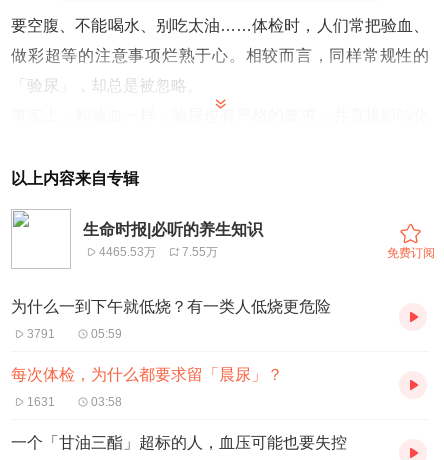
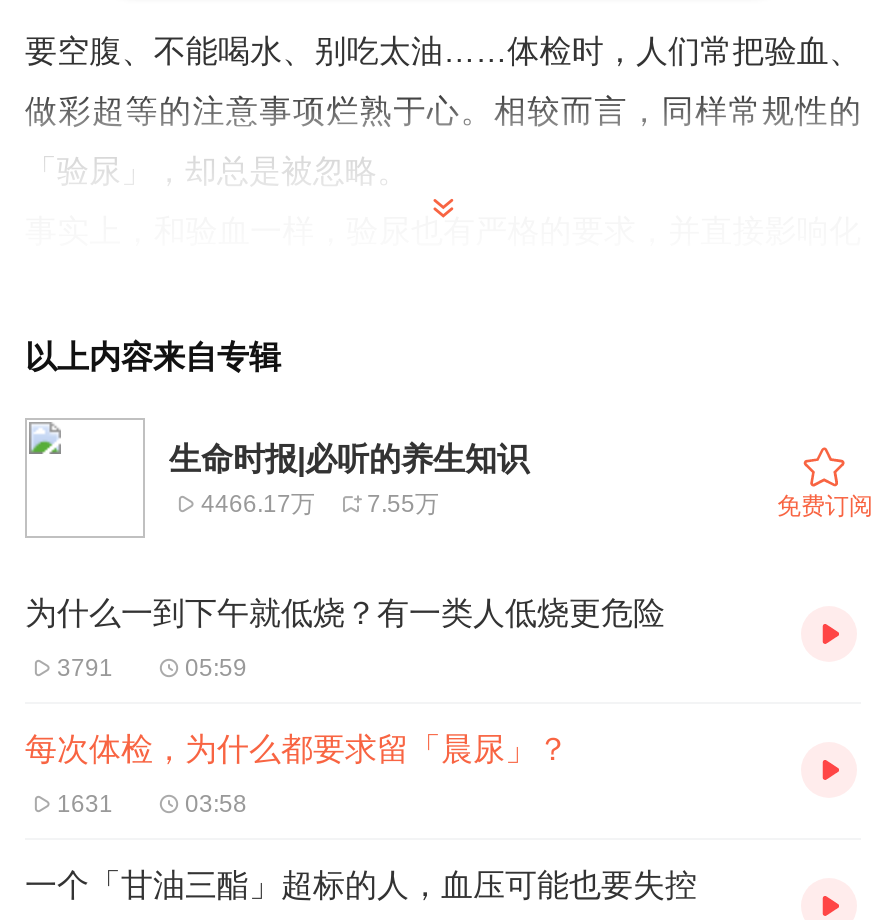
- 4465.53万 7.55万
+ 4466.17万 7.55万
